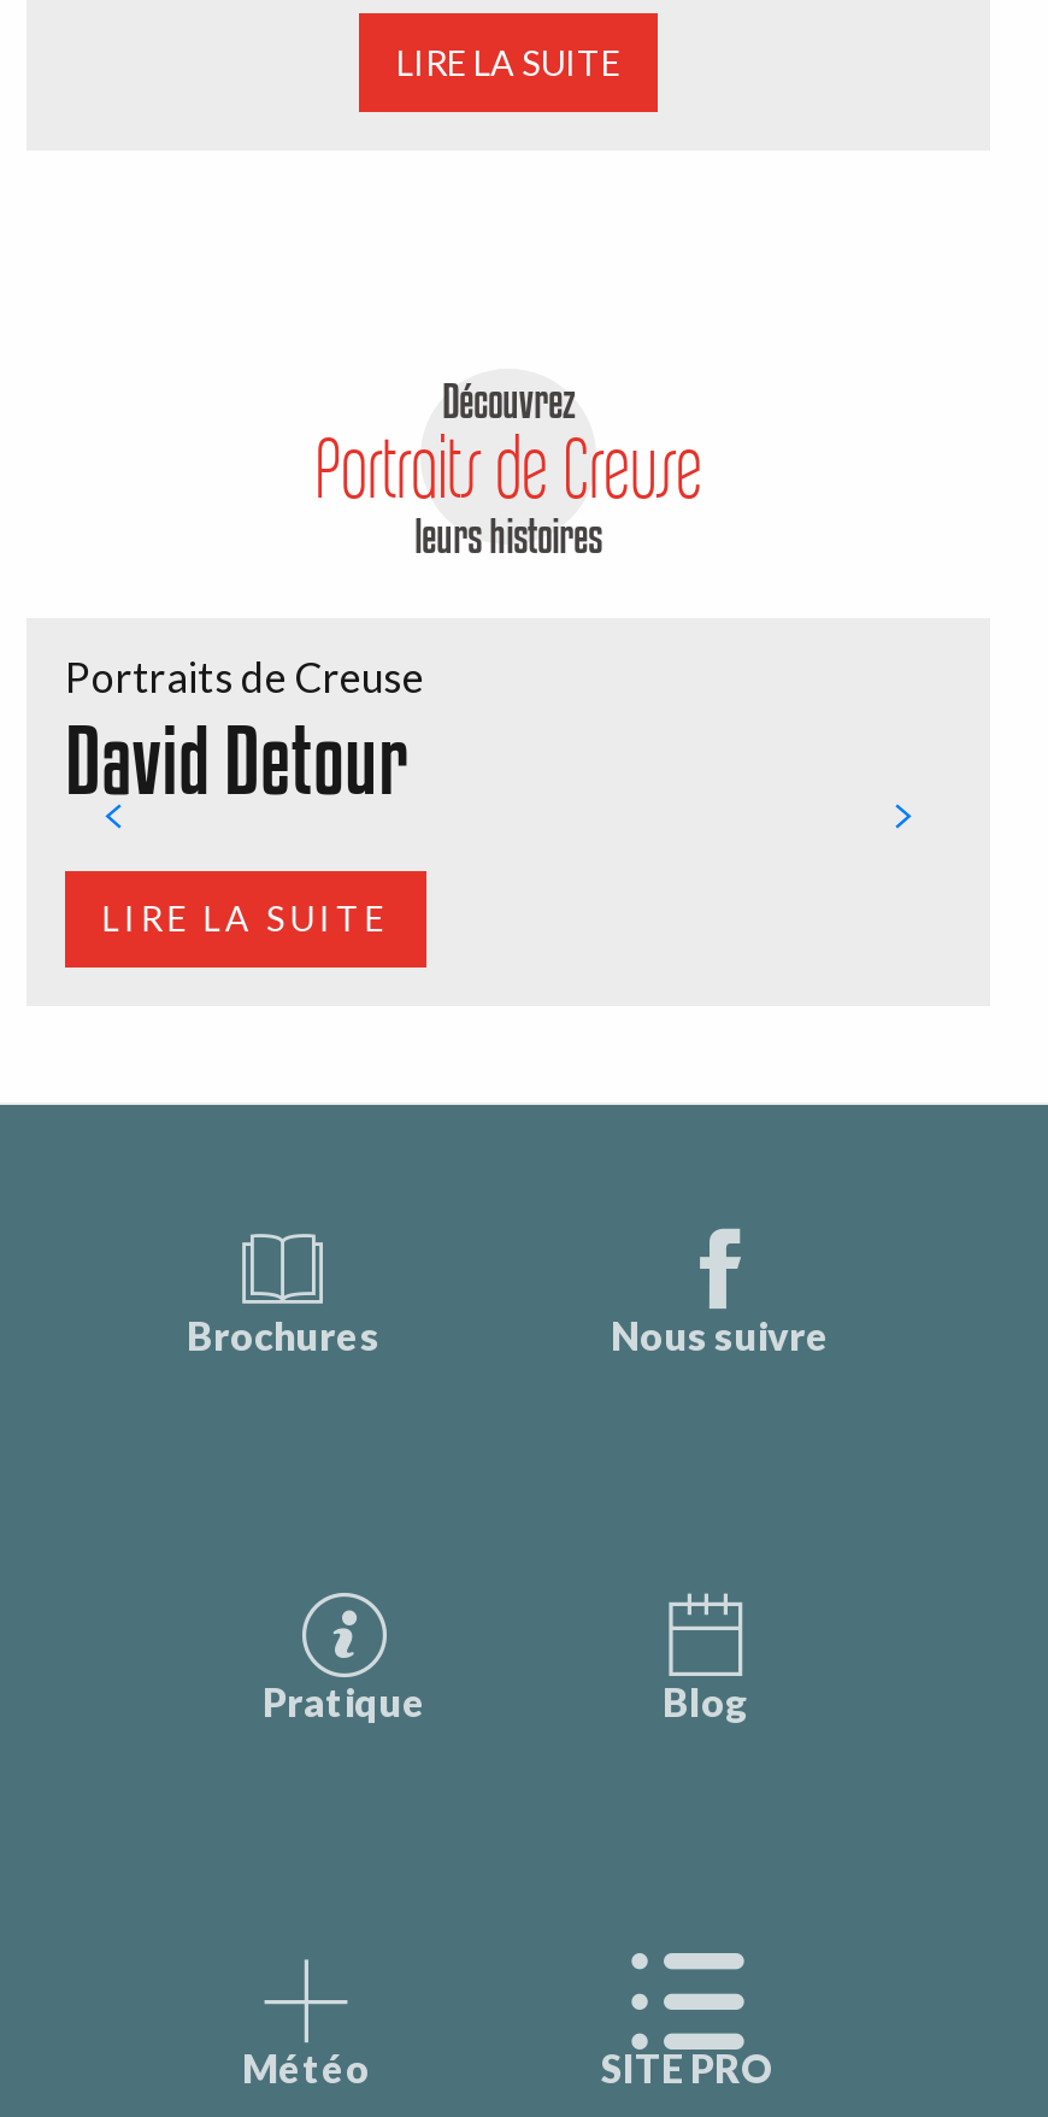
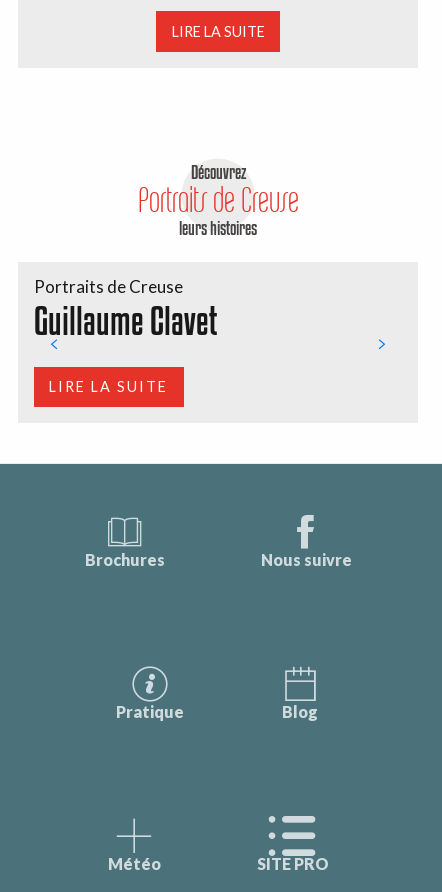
- David Detour
+ Guillaume Clavet
